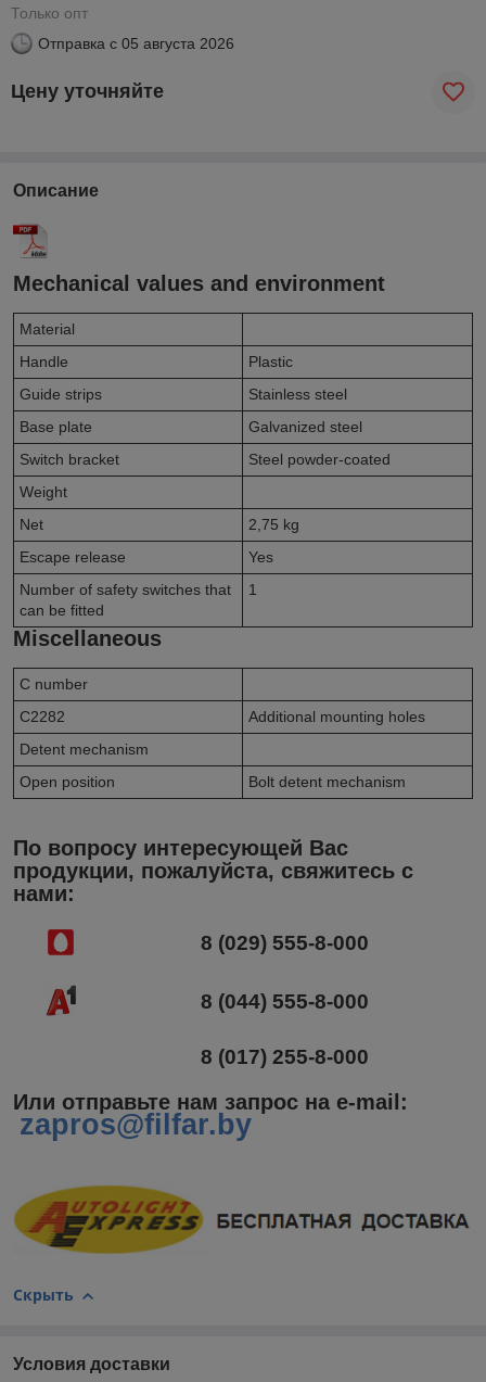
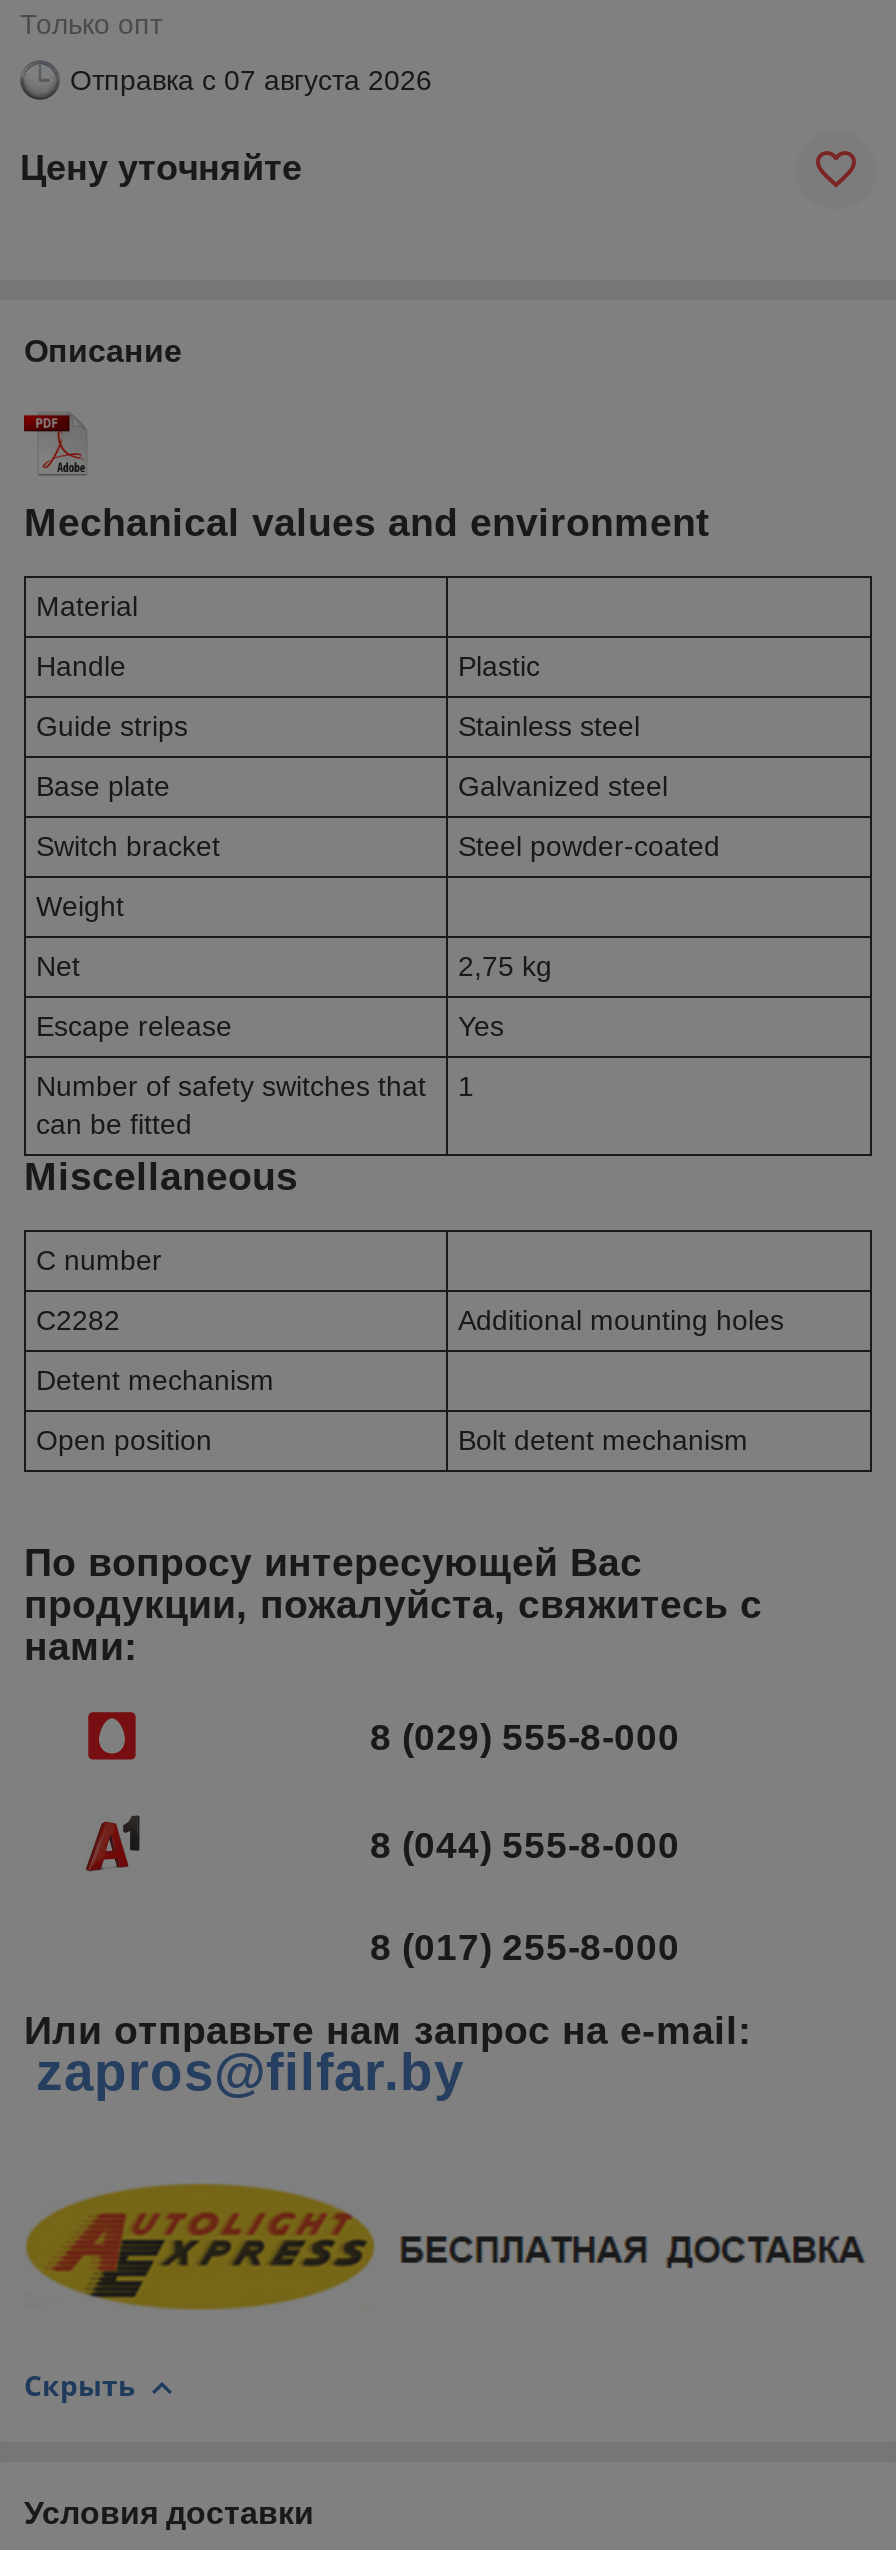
- Отправка с 05 августа 2026
+ Отправка с 07 августа 2026
